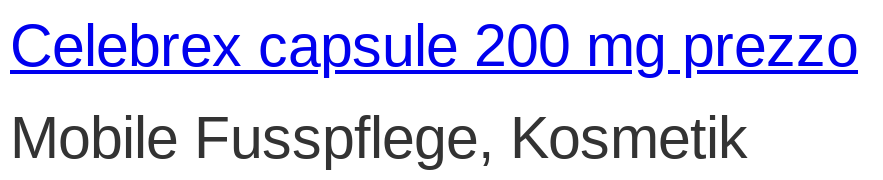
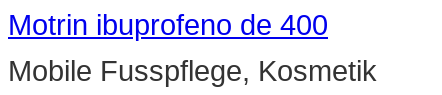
- Celebrex capsule 200 mg prezzo
+ Motrin ibuprofeno de 400
